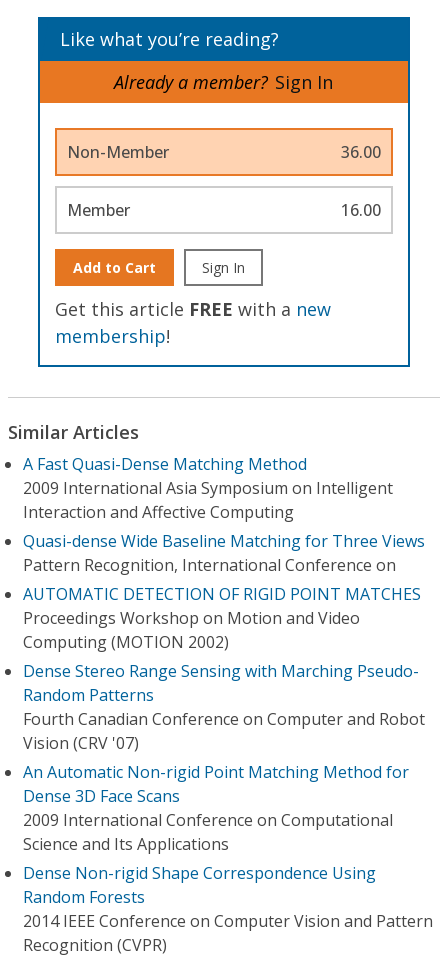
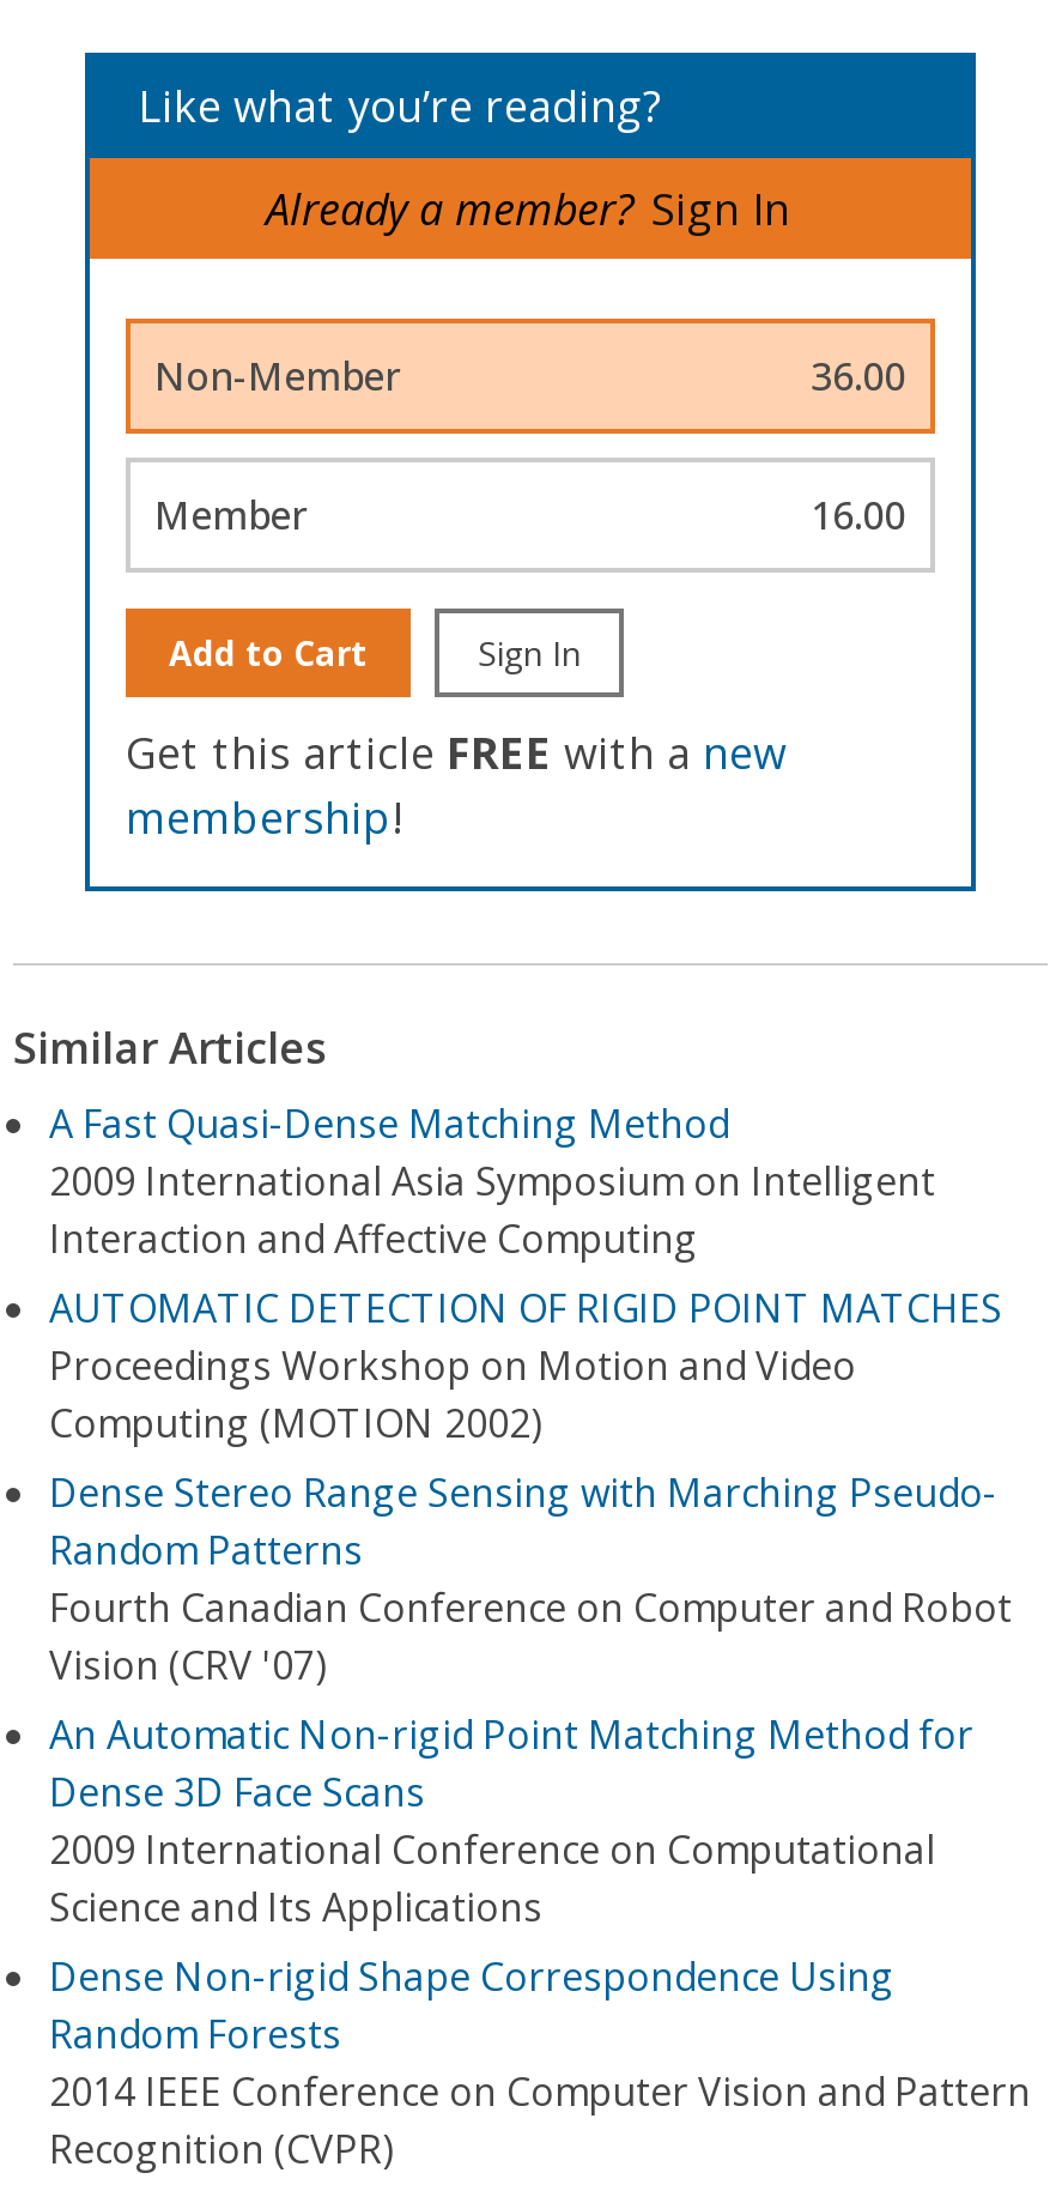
- Quasi-dense Wide Baseline Matching for Three Views
- Pattern Recognition, International Conference on
